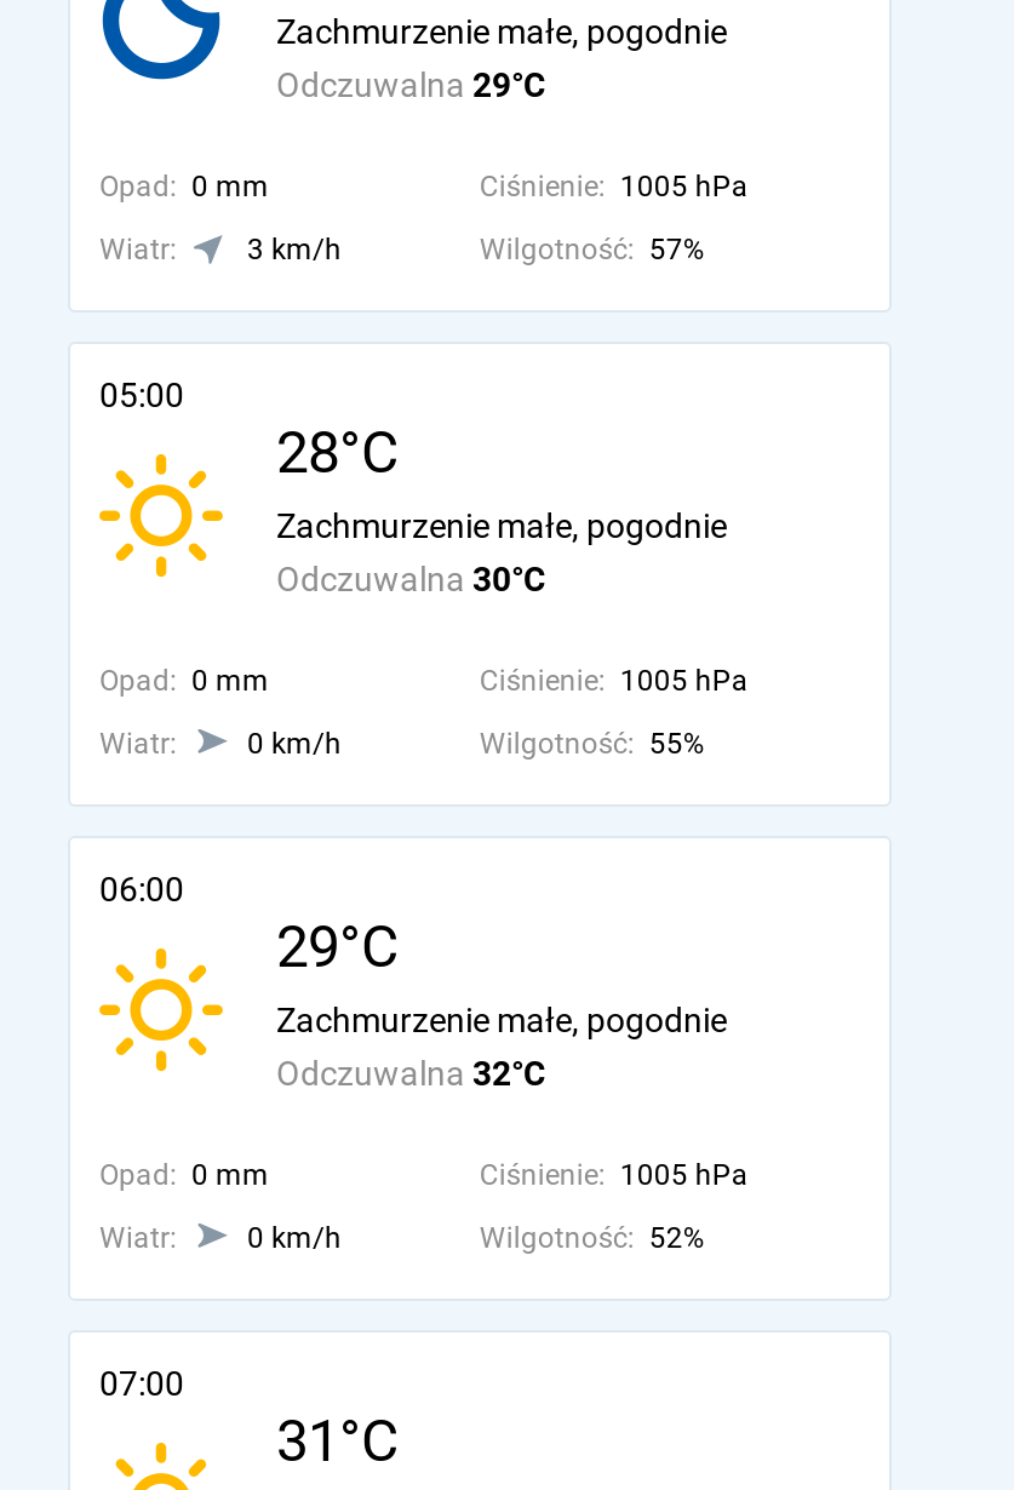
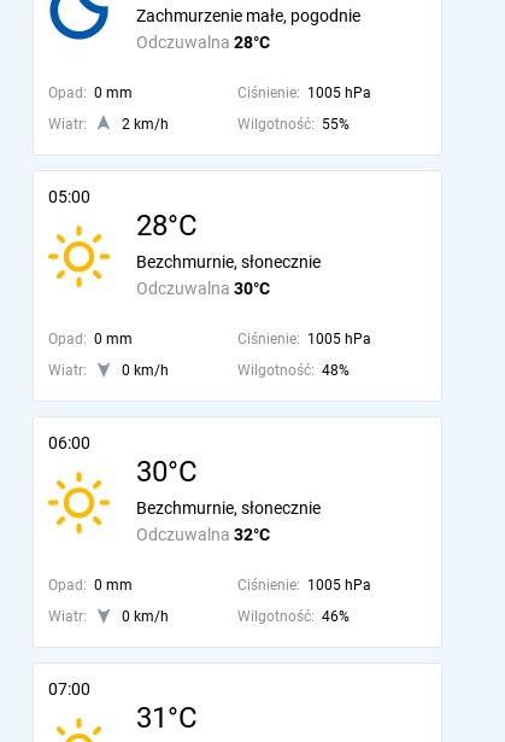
- Odczuwalna 29°C
+ Odczuwalna 28°C

- 3 km/h
+ 2 km/h

- Wilgotność: 57%
+ Wilgotność: 55%

- Zachmurzenie małe, pogodnie
+ Bezchmurnie, słonecznie

- Wilgotność: 55%
+ Wilgotność: 48%

- 29°C
+ 30°C

- Zachmurzenie małe, pogodnie
+ Bezchmurnie, słonecznie

- Wilgotność: 52%
+ Wilgotność: 46%
